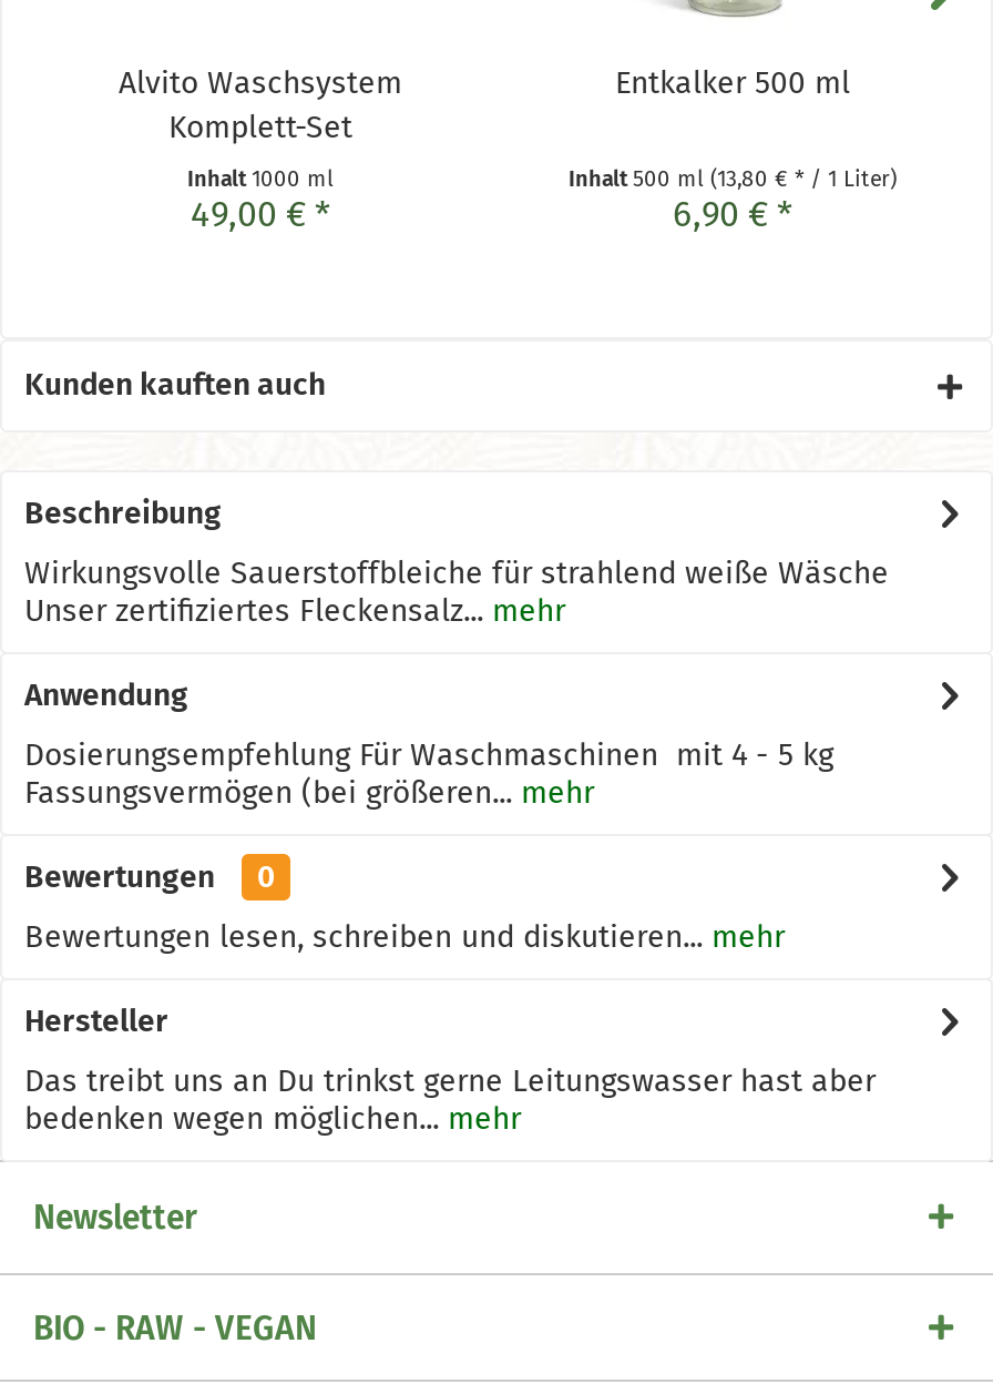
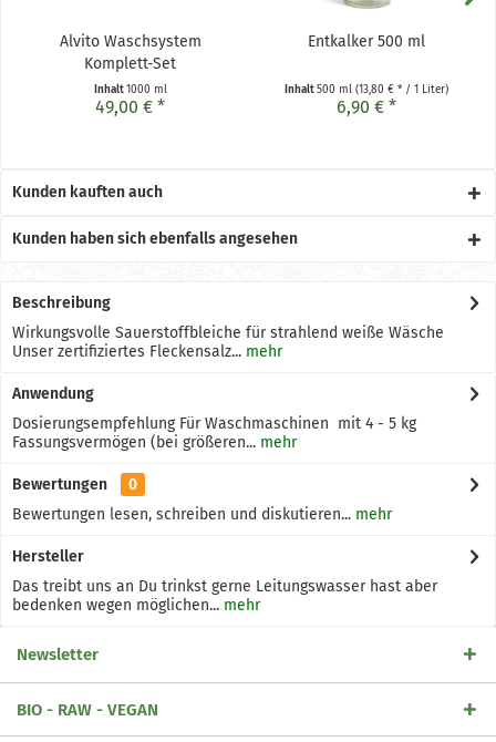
+ Kunden haben sich ebenfalls angesehen
